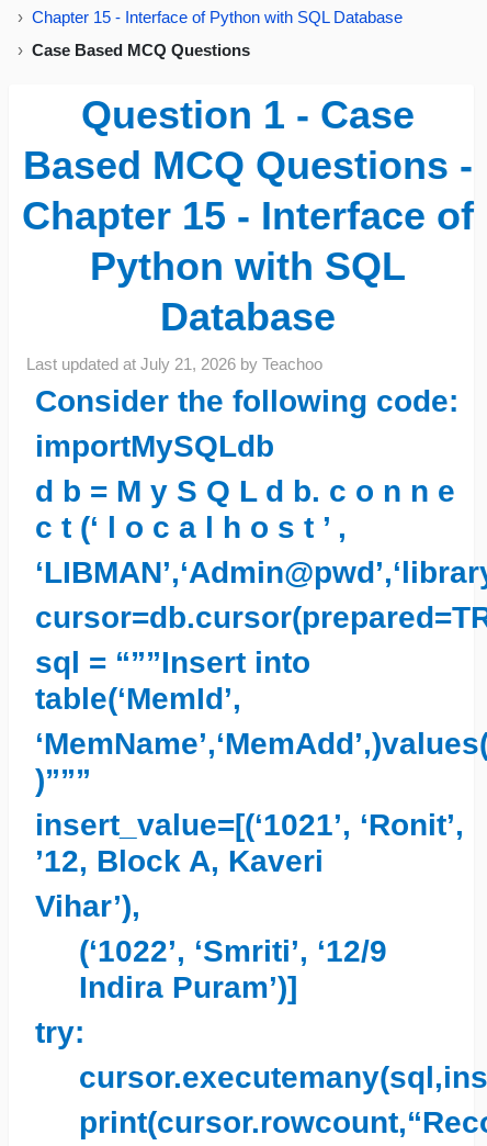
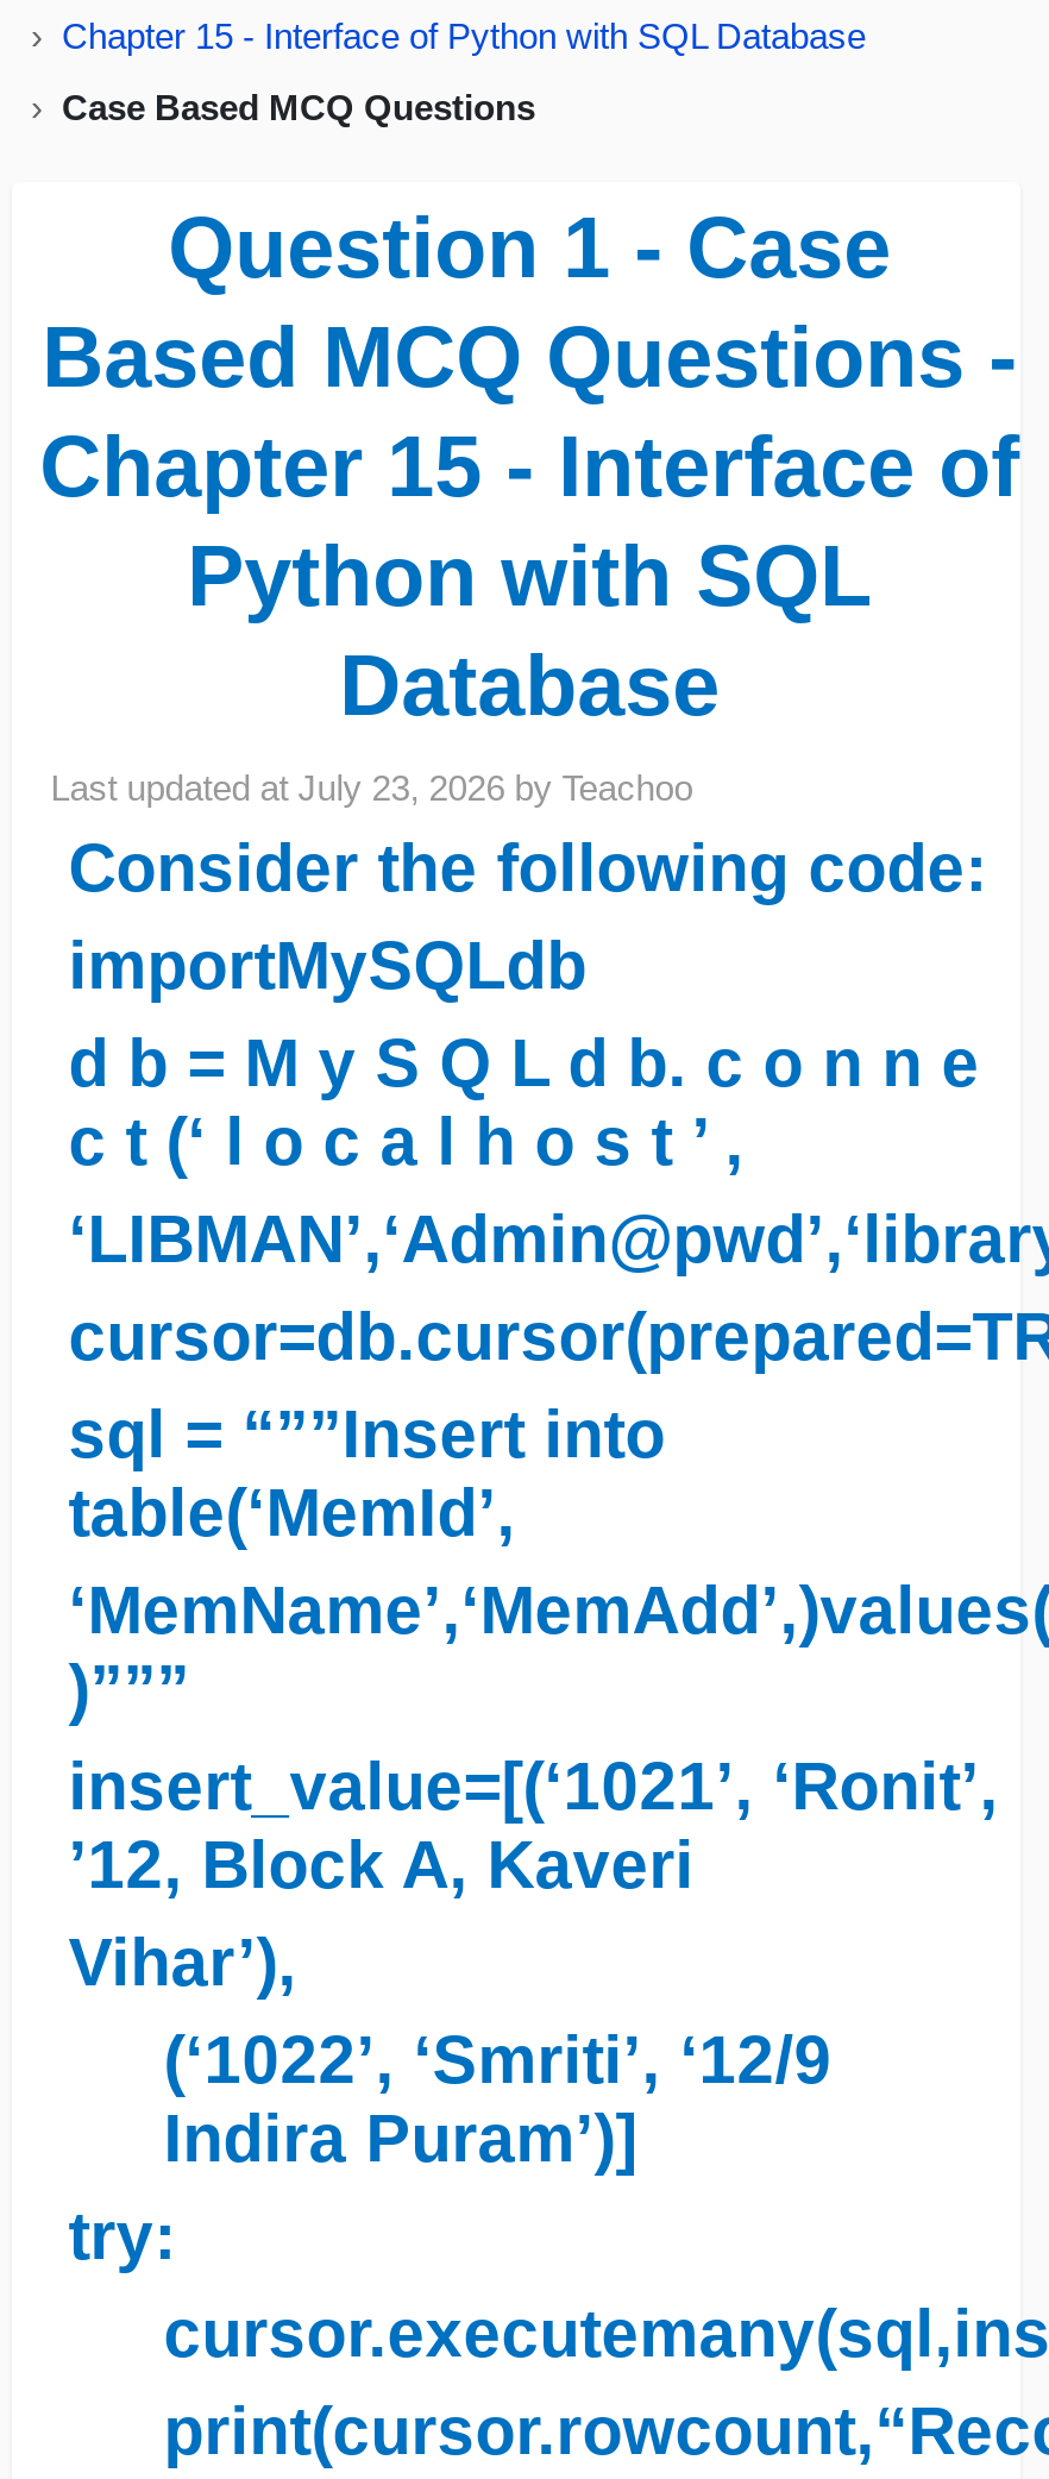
- Last updated at July 21, 2026 by Teachoo
+ Last updated at July 23, 2026 by Teachoo
